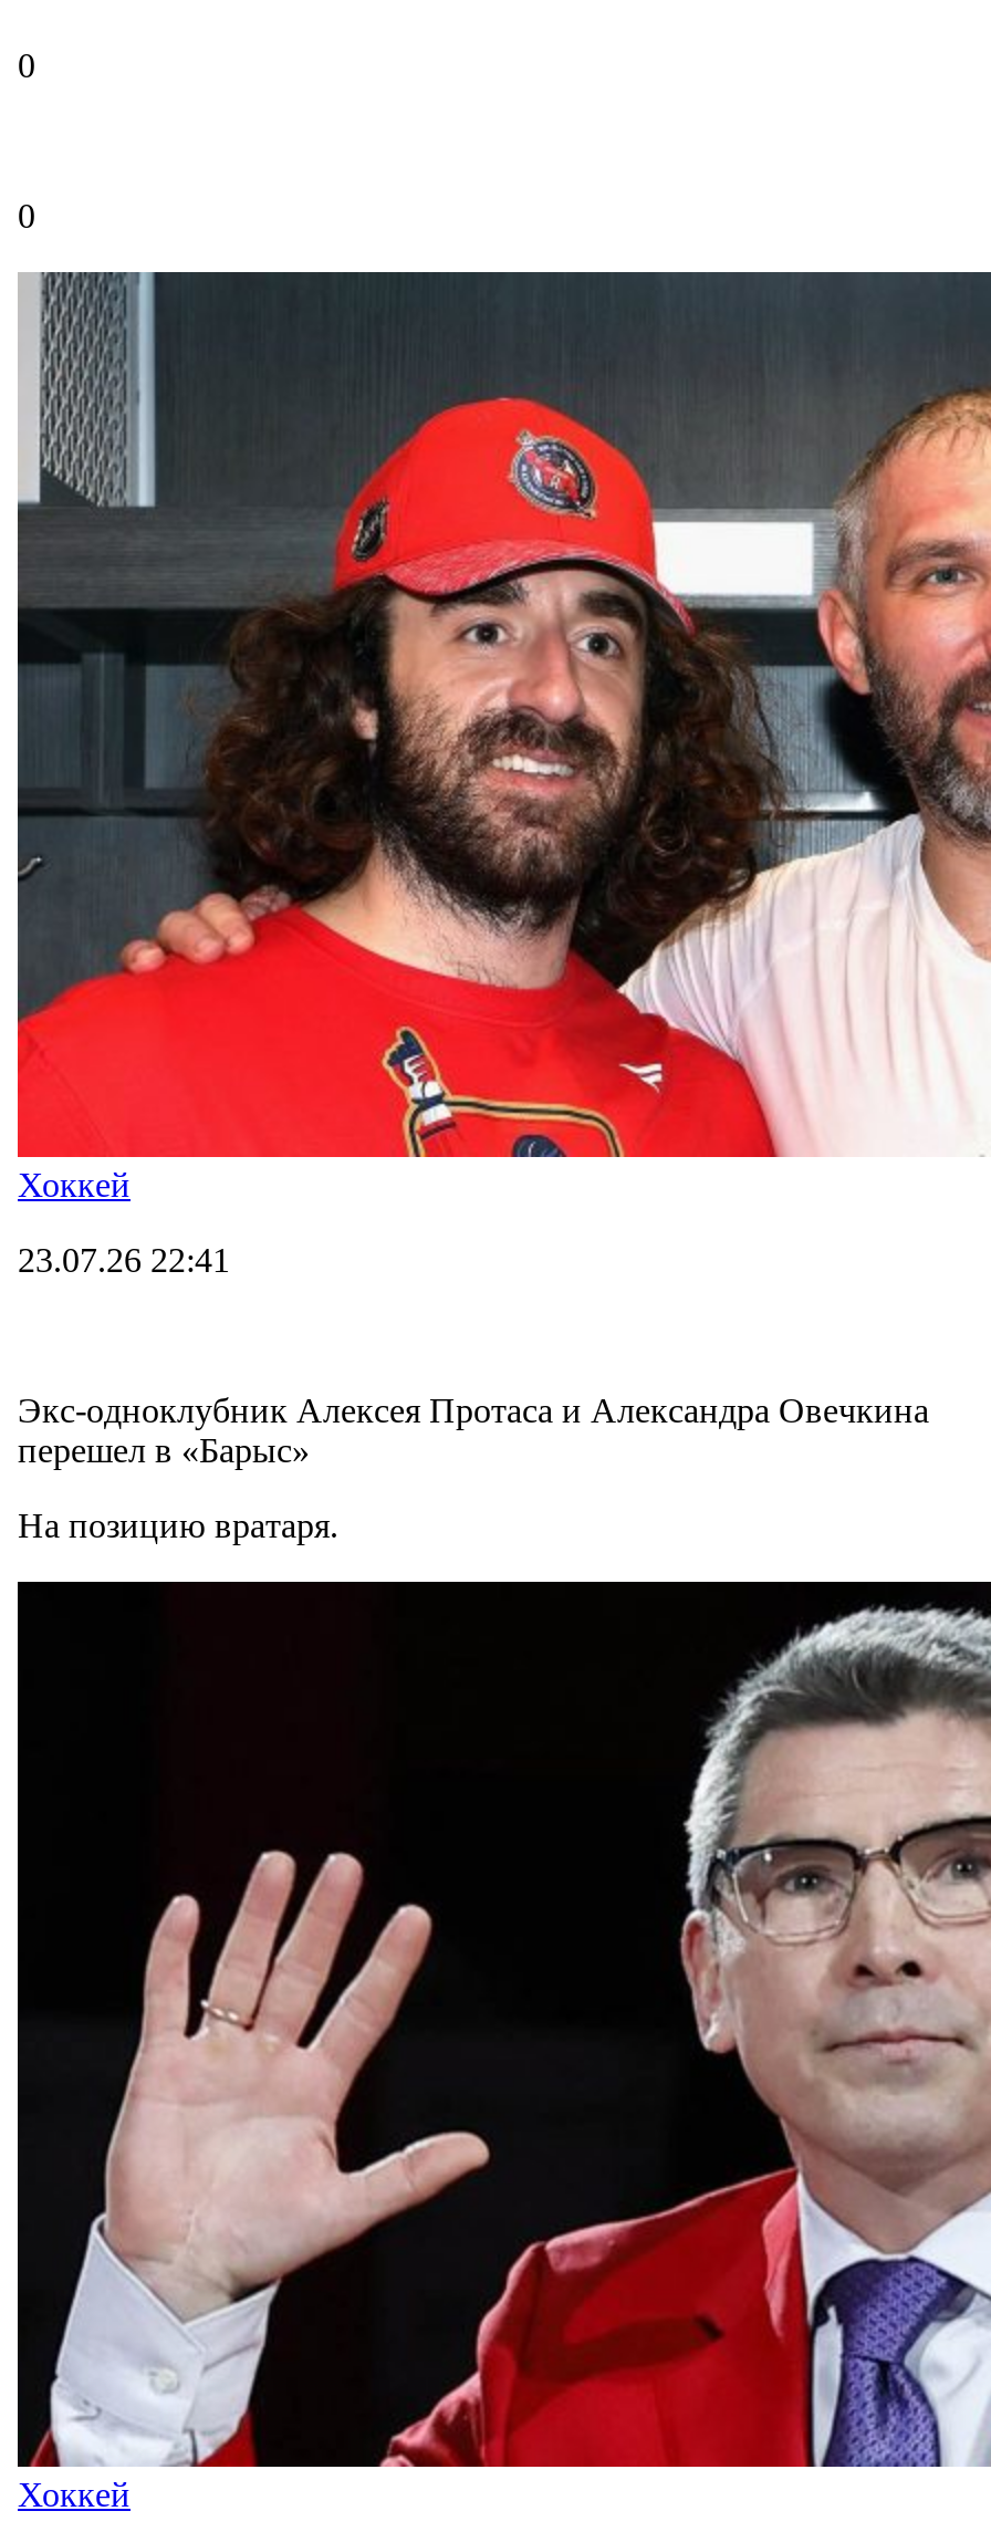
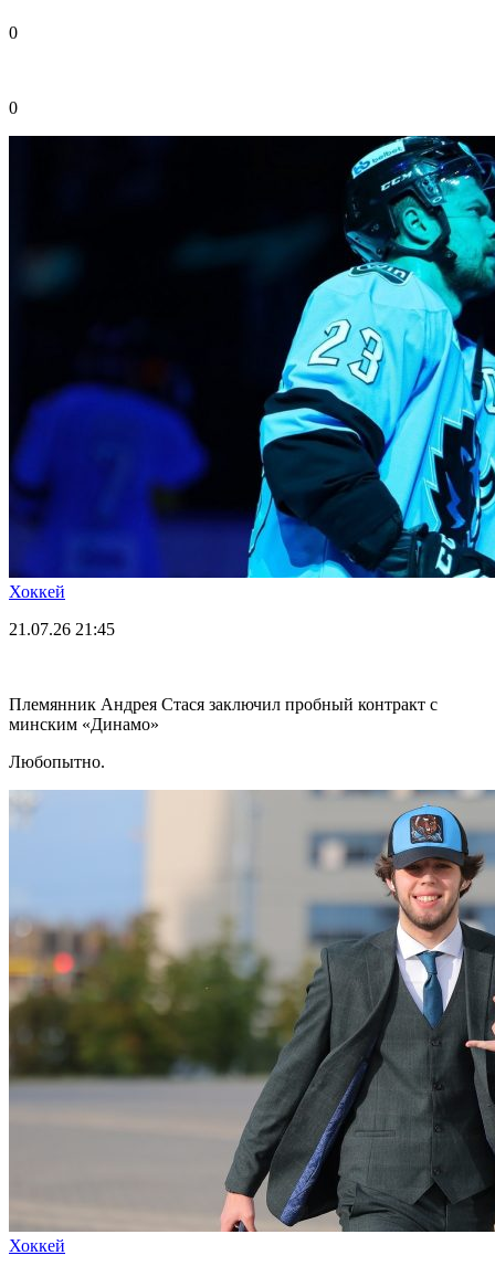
- [image]
- 23.07.26 22:41
+ [image]
+ 21.07.26 21:45

- Экс-одноклубник Алексея Протаса и Александра Овечкина
- перешел в «Барыс»
+ Племянник Андрея Стася заключил пробный контракт с
+ минским «Динамо»

- На позицию вратаря.
+ Любопытно.

- [image]
+ [image]
